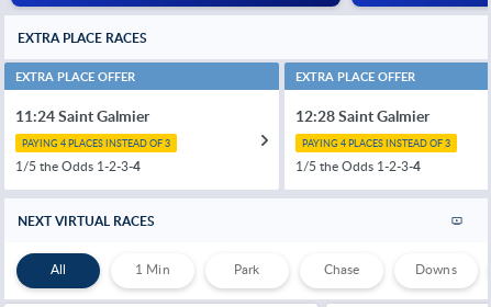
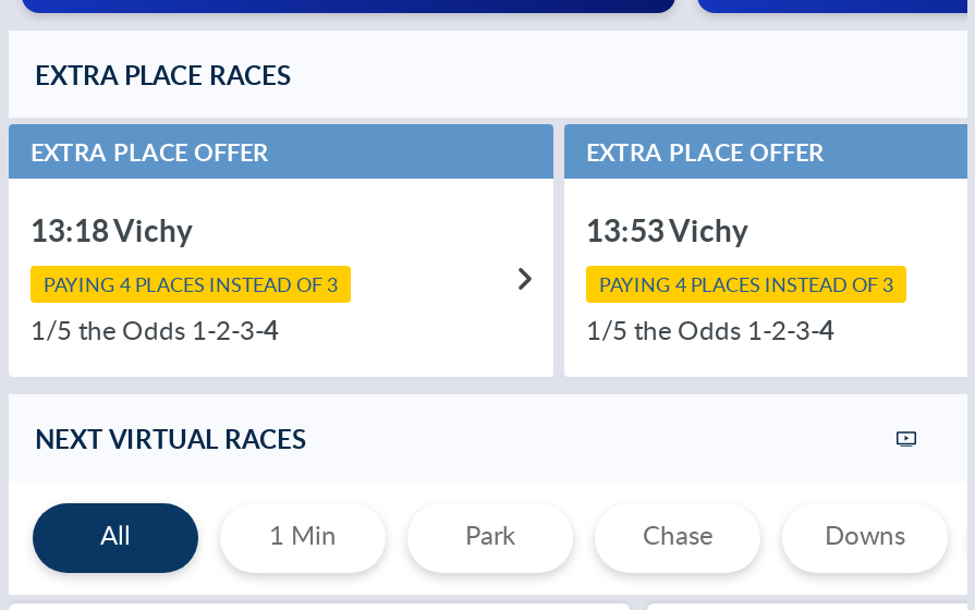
- 11:24 Saint Galmier
+ 13:18 Vichy

- 12:28 Saint Galmier
+ 13:53 Vichy
